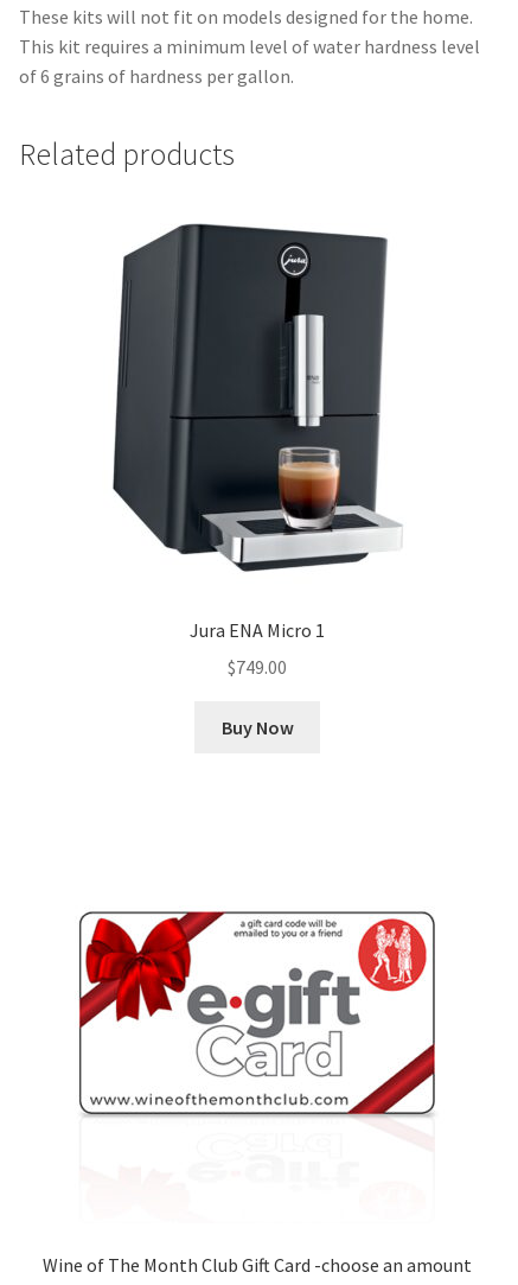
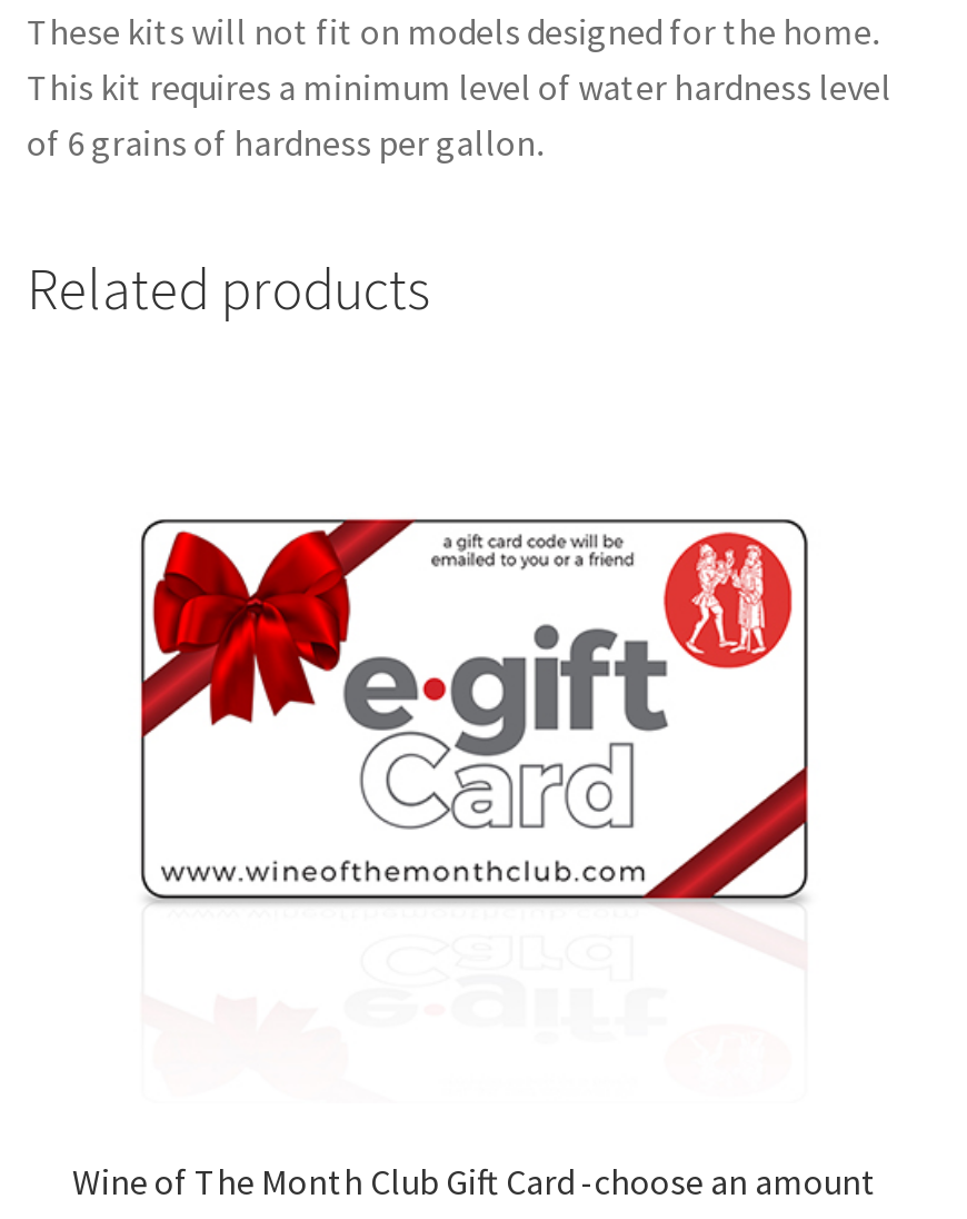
- [image]
- Jura ENA Micro 1
- $749.00
- Buy Now
